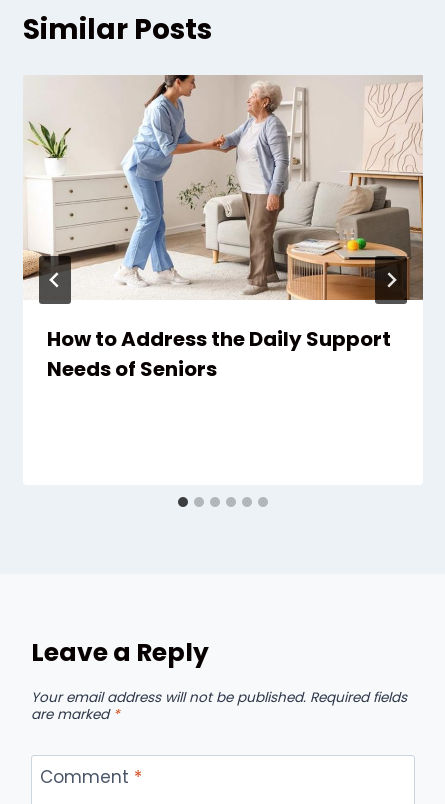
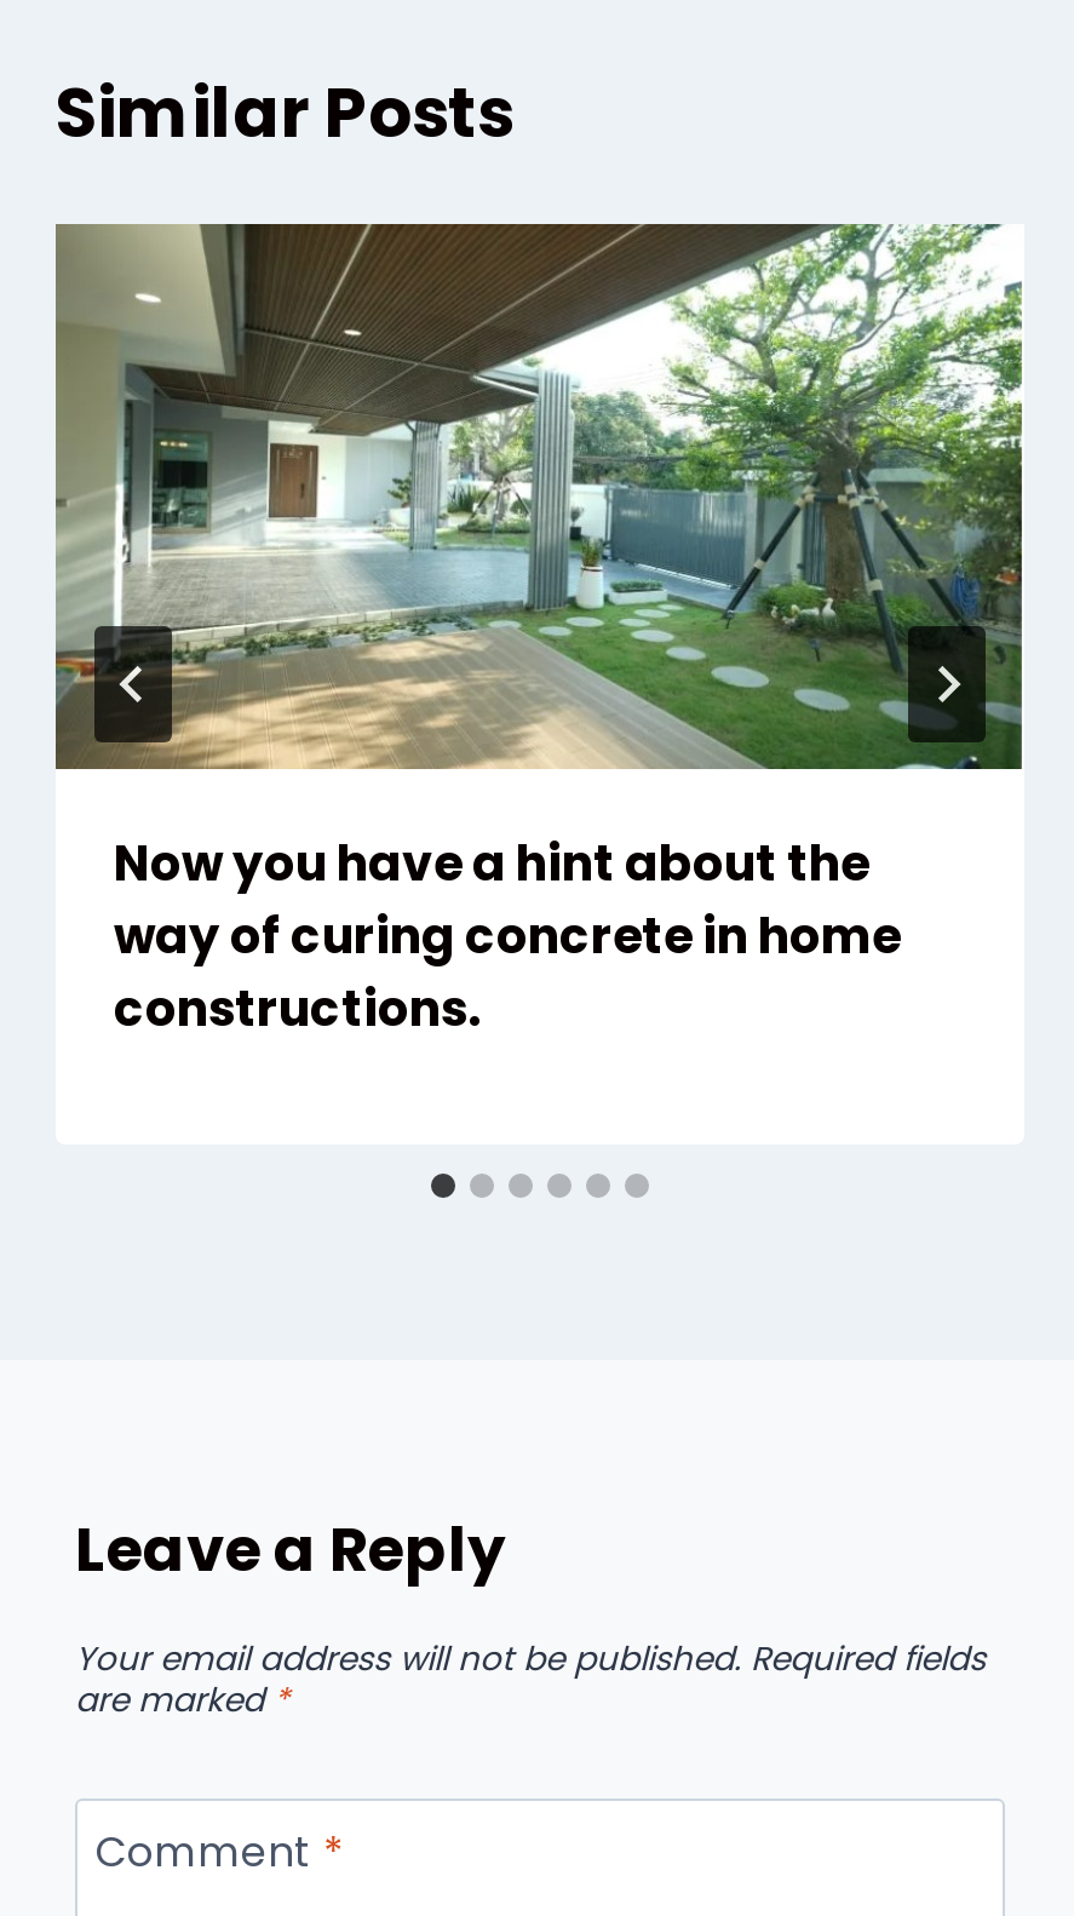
- [image]
- How to Address the Daily Support
- Needs of Seniors
+ [image]
+ Now you have a hint about the
+ way of curing concrete in home
+ constructions.
